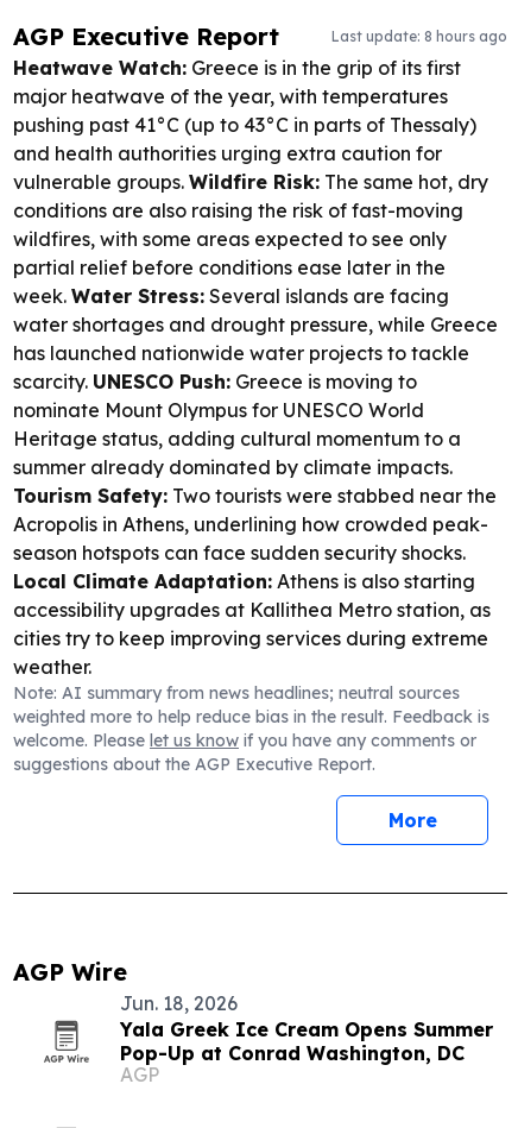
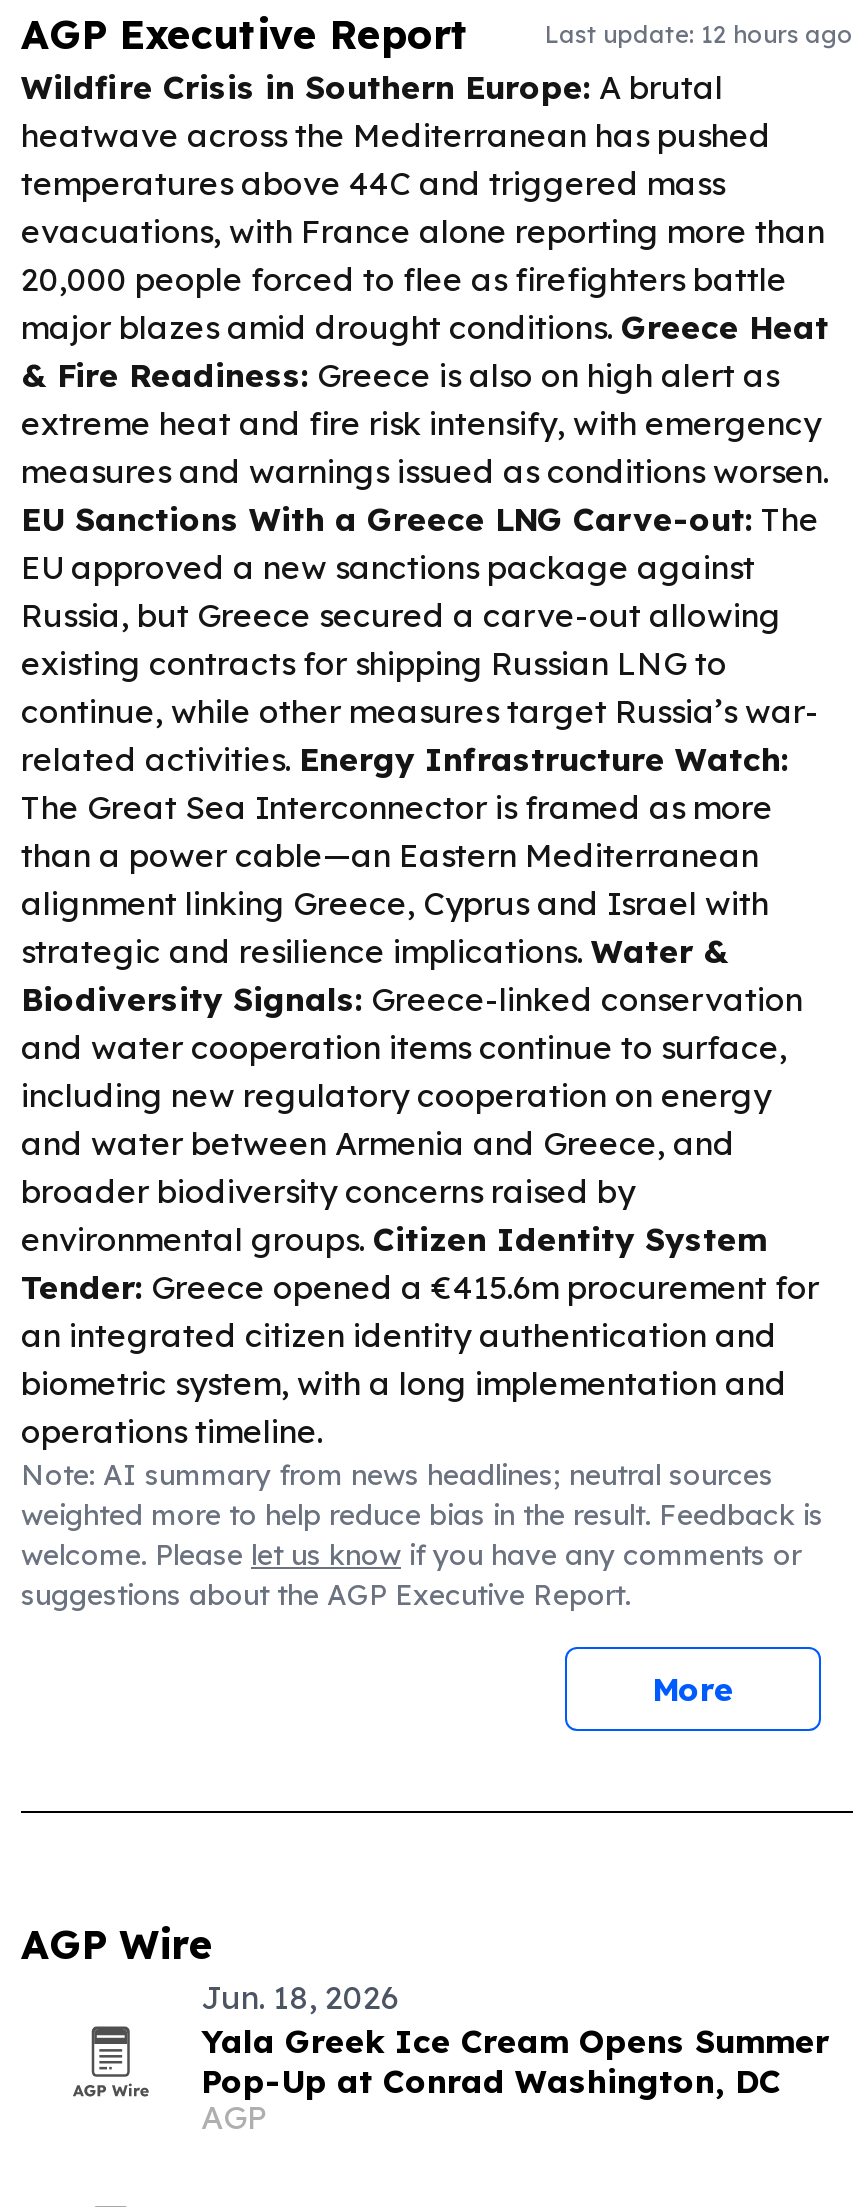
- Last update: 8 hours ago
- Heatwave Watch: Greece is in the grip of its first
- major heatwave of the year, with temperatures
- pushing past 41°C (up to 43°C in parts of Thessaly)
- and health authorities urging extra caution for
- vulnerable groups. Wildfire Risk: The same hot, dry
- conditions are also raising the risk of fast-moving
- wildfires, with some areas expected to see only
- partial relief before conditions ease later in the
- week. Water Stress: Several islands are facing
- water shortages and drought pressure, while Greece
- has launched nationwide water projects to tackle
- scarcity. UNESCO Push: Greece is moving to
- nominate Mount Olympus for UNESCO World
- Heritage status, adding cultural momentum to a
- summer already dominated by climate impacts.
- Tourism Safety: Two tourists were stabbed near the
- Acropolis in Athens, underlining how crowded peak-
- season hotspots can face sudden security shocks.
- Local Climate Adaptation: Athens is also starting
- accessibility upgrades at Kallithea Metro station, as
- cities try to keep improving services during extreme
- weather.
+ Last update: 12 hours ago
+ Wildfire Crisis in Southern Europe: A brutal
+ heatwave across the Mediterranean has pushed
+ temperatures above 44C and triggered mass
+ evacuations, with France alone reporting more than
+ 20,000 people forced to flee as firefighters battle
+ major blazes amid drought conditions. Greece Heat
+ & Fire Readiness: Greece is also on high alert as
+ extreme heat and fire risk intensify, with emergency
+ measures and warnings issued as conditions worsen.
+ EU Sanctions With a Greece LNG Carve-out: The
+ EU approved a new sanctions package against
+ Russia, but Greece secured a carve-out allowing
+ existing contracts for shipping Russian LNG to
+ continue, while other measures target Russia’s war-
+ related activities. Energy Infrastructure Watch:
+ The Great Sea Interconnector is framed as more
+ than a power cable—an Eastern Mediterranean
+ alignment linking Greece, Cyprus and Israel with
+ strategic and resilience implications. Water &
+ Biodiversity Signals: Greece-linked conservation
+ and water cooperation items continue to surface,
+ including new regulatory cooperation on energy
+ and water between Armenia and Greece, and
+ broader biodiversity concerns raised by
+ environmental groups. Citizen Identity System
+ Tender: Greece opened a €415.6m procurement for
+ an integrated citizen identity authentication and
+ biometric system, with a long implementation and
+ operations timeline.
